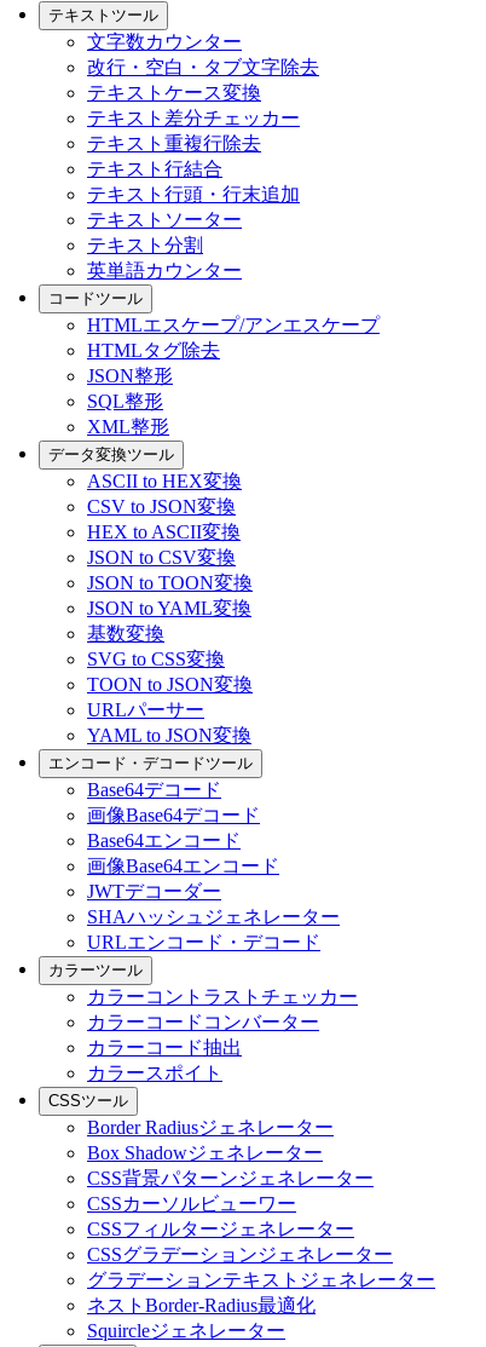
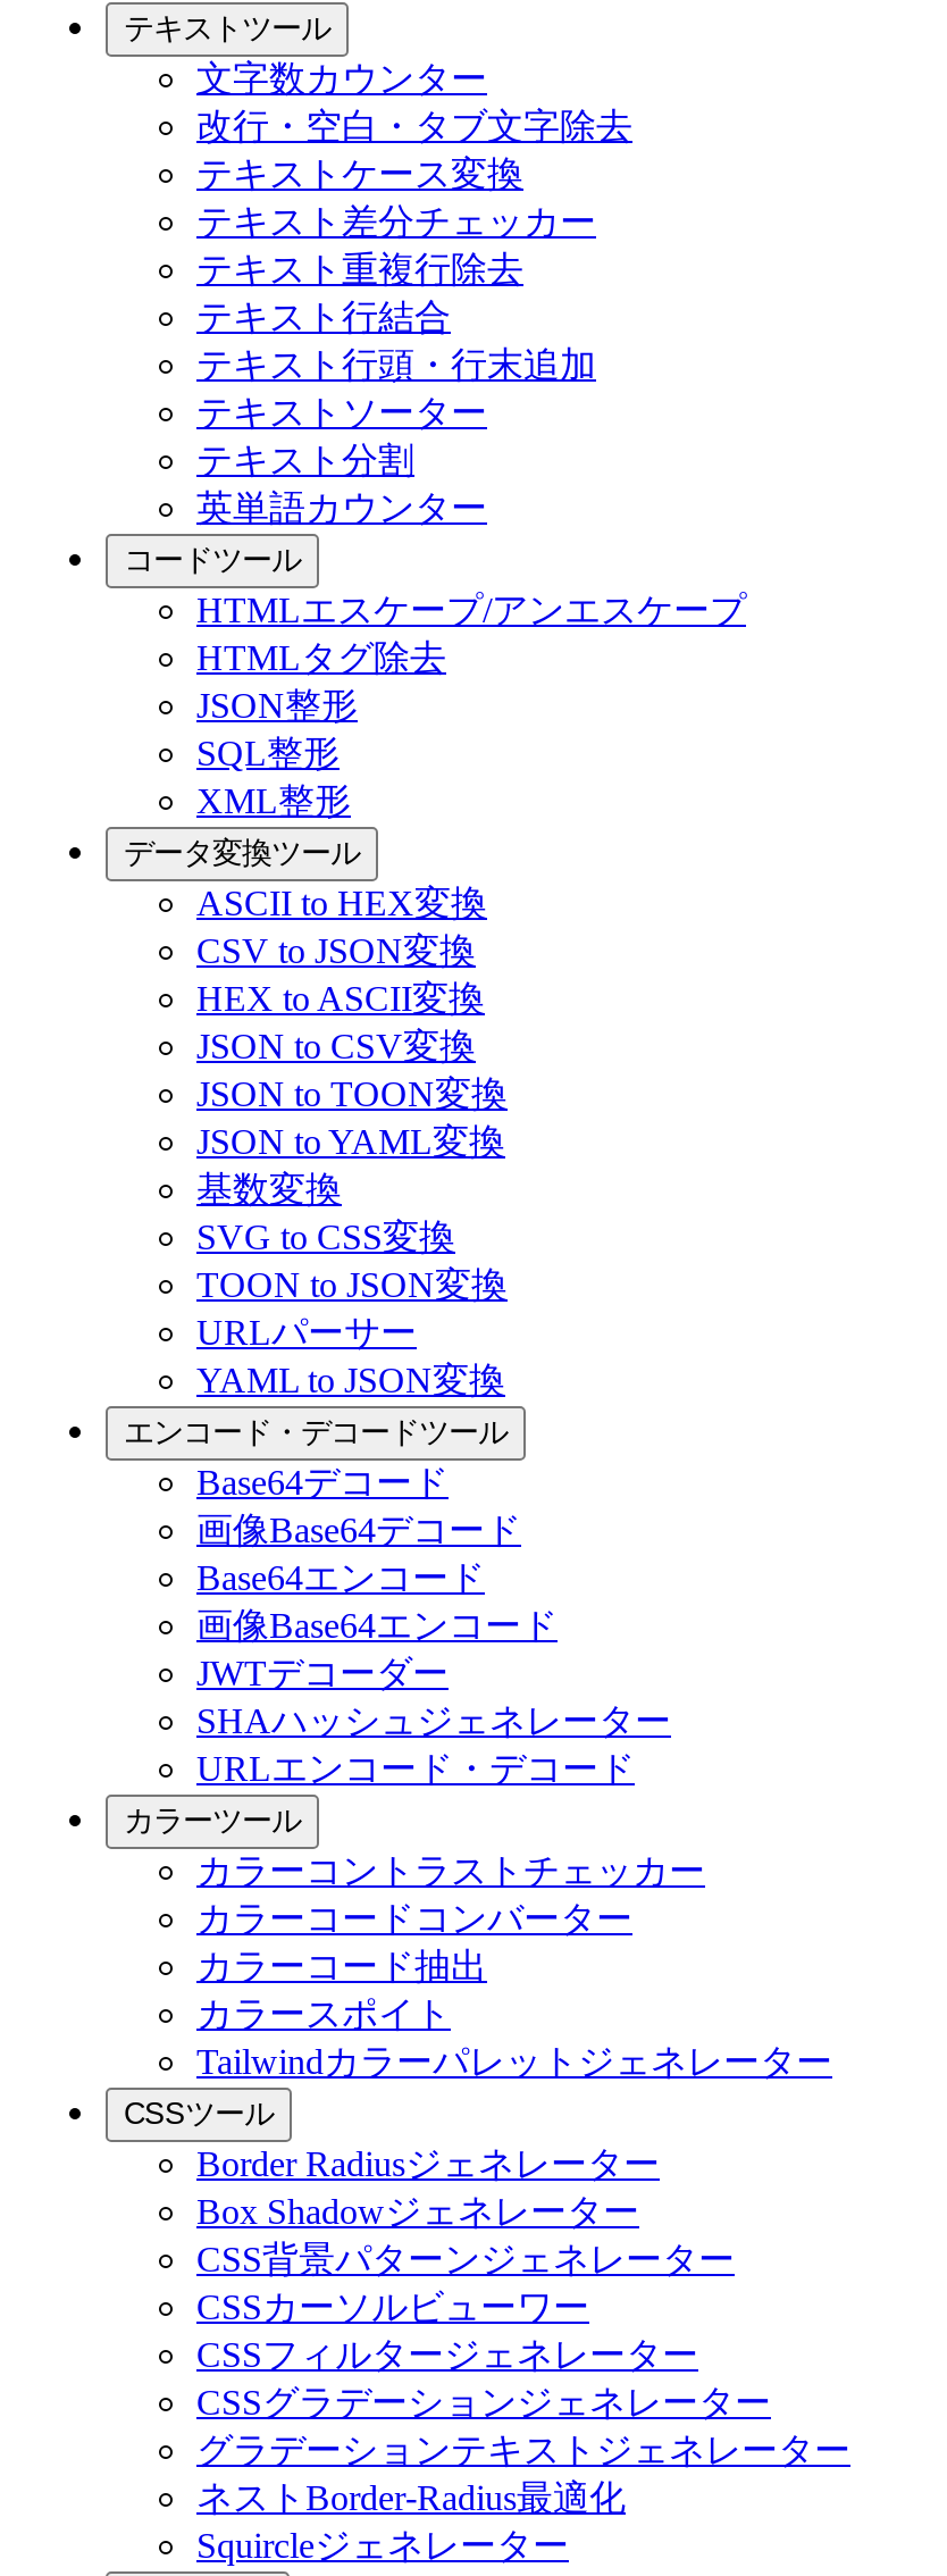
+ Tailwindカラーパレットジェネレーター
